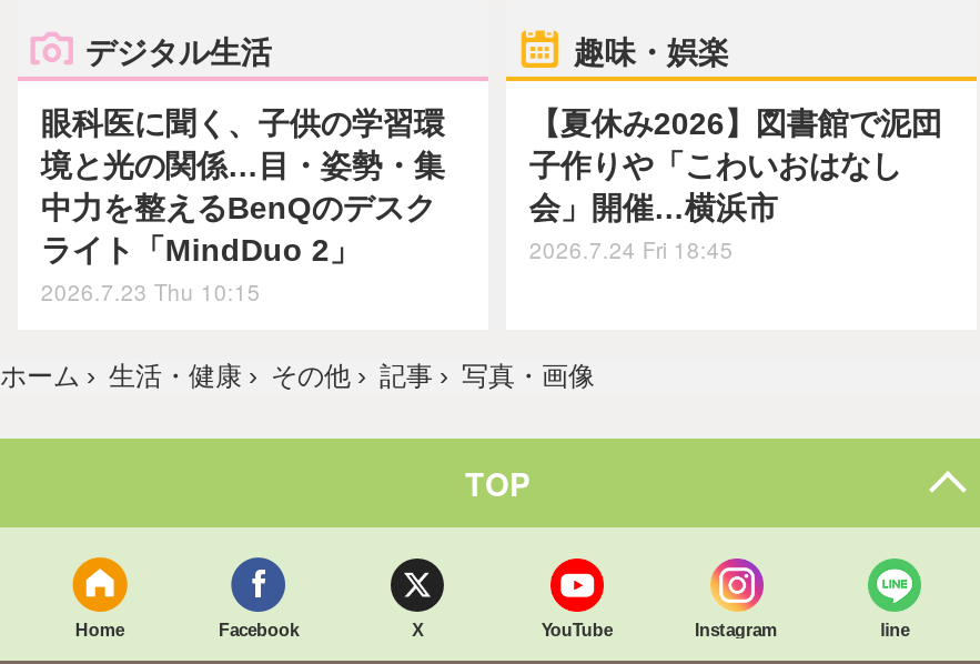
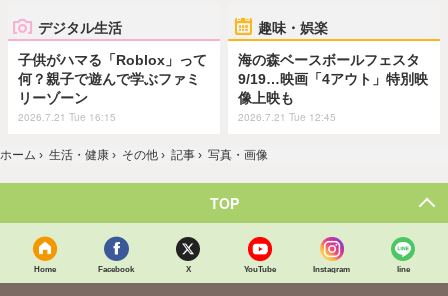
- 眼科医に聞く、子供の学習環
- 境と光の関係…目・姿勢・集
- 中力を整えるBenQのデスク
- ライト「MindDuo 2」
- 2026.7.23 Thu 10:15
+ 子供がハマる「Roblox」って
+ 何？親子で遊んで学ぶファミ
+ リーゾーン
+ 2026.7.21 Tue 16:15

- 【夏休み2026】図書館で泥団
- 子作りや「こわいおはなし
- 会」開催…横浜市
- 2026.7.24 Fri 18:45
+ 海の森ベースボールフェスタ
+ 9/19…映画「4アウト」特別映
+ 像上映も
+ 2026.7.21 Tue 12:45
